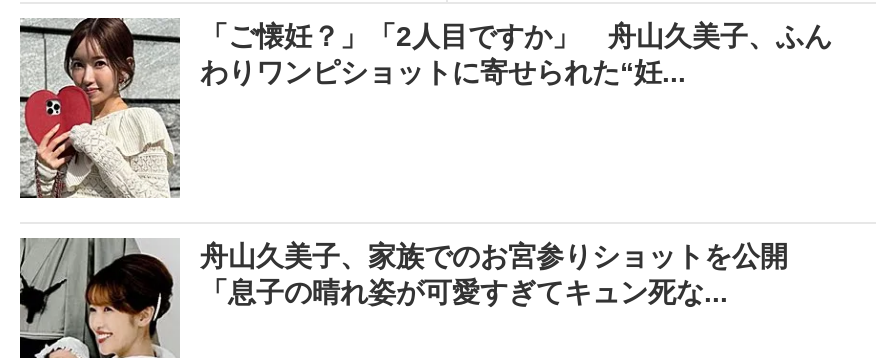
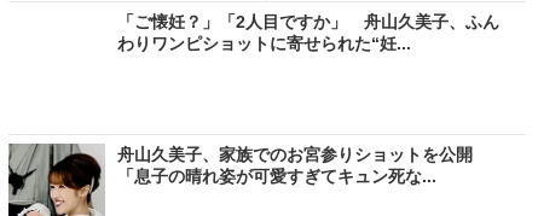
- [image]
